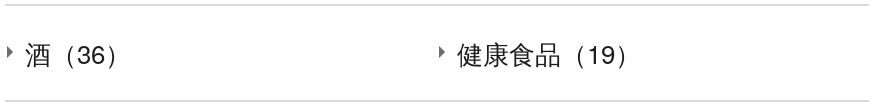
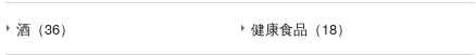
- 健康食品（19）
+ 健康食品（18）
